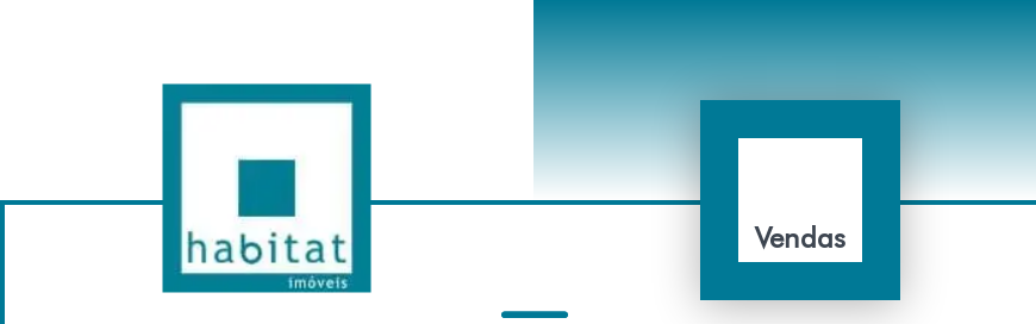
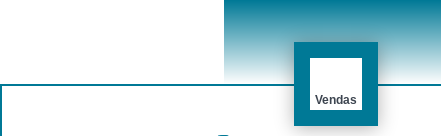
- [image]
